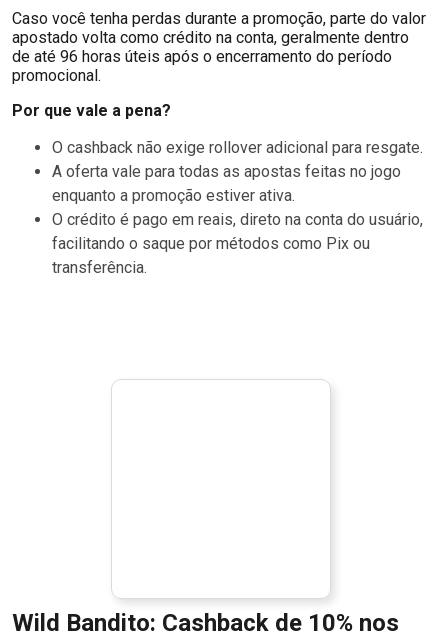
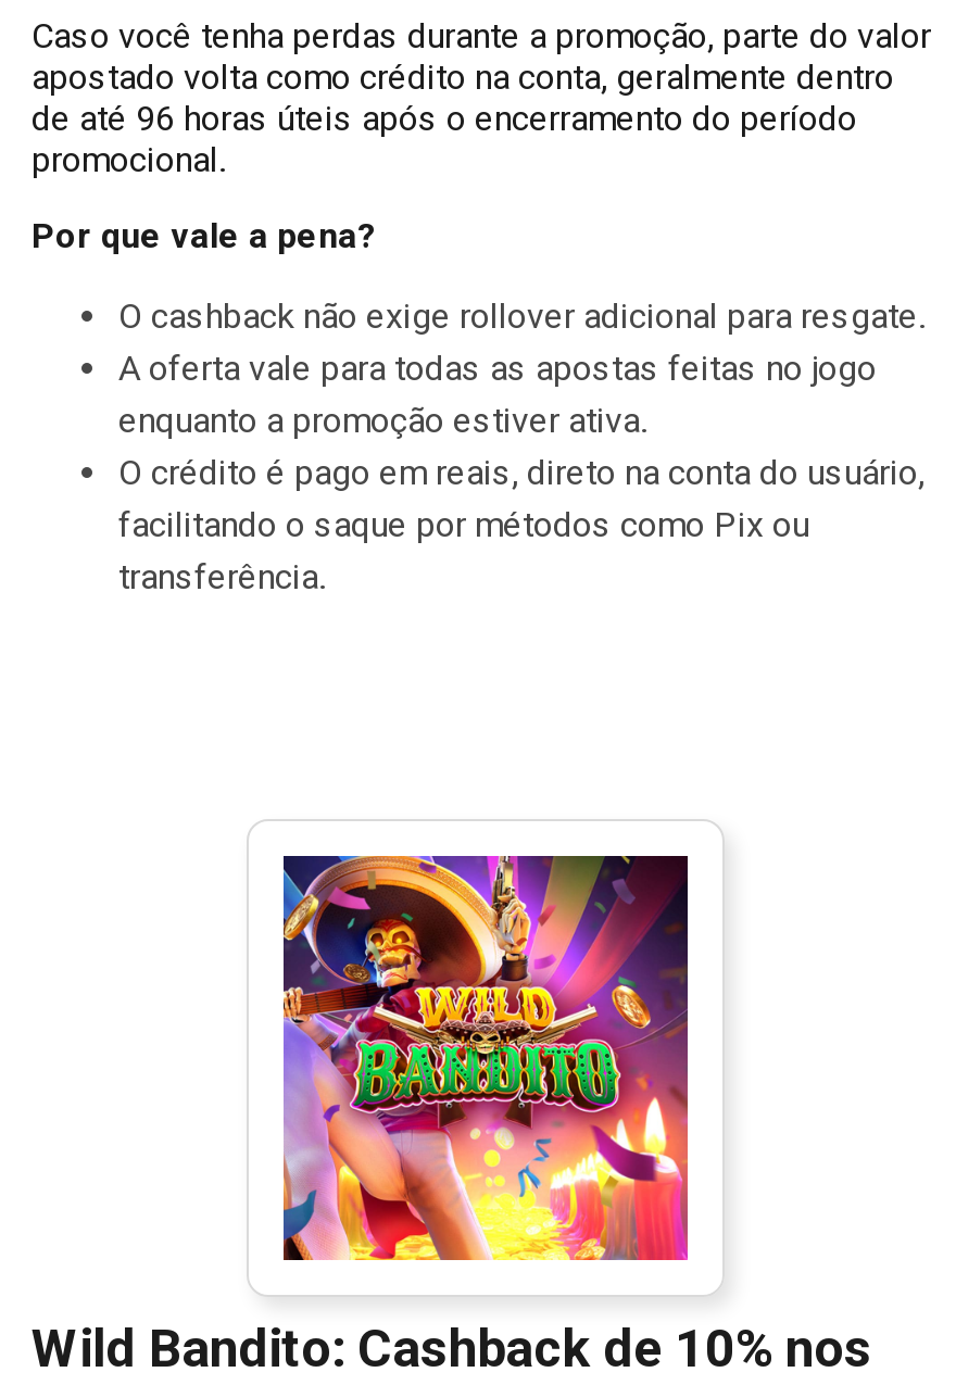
+ [image]
